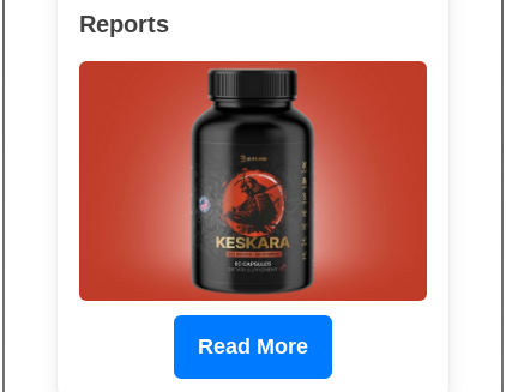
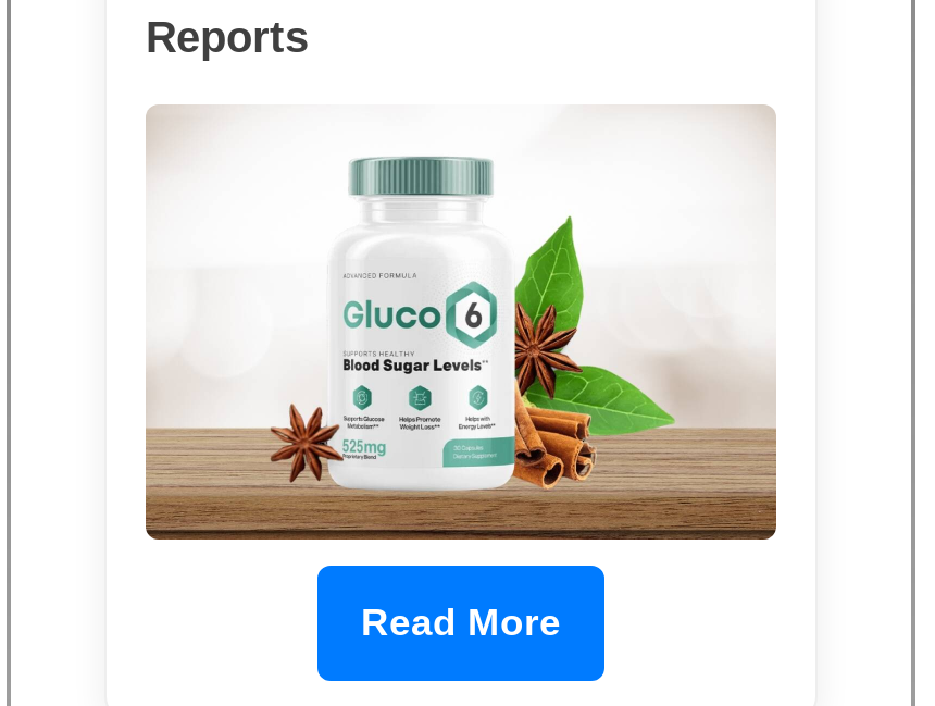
- [image]
+ [image]
